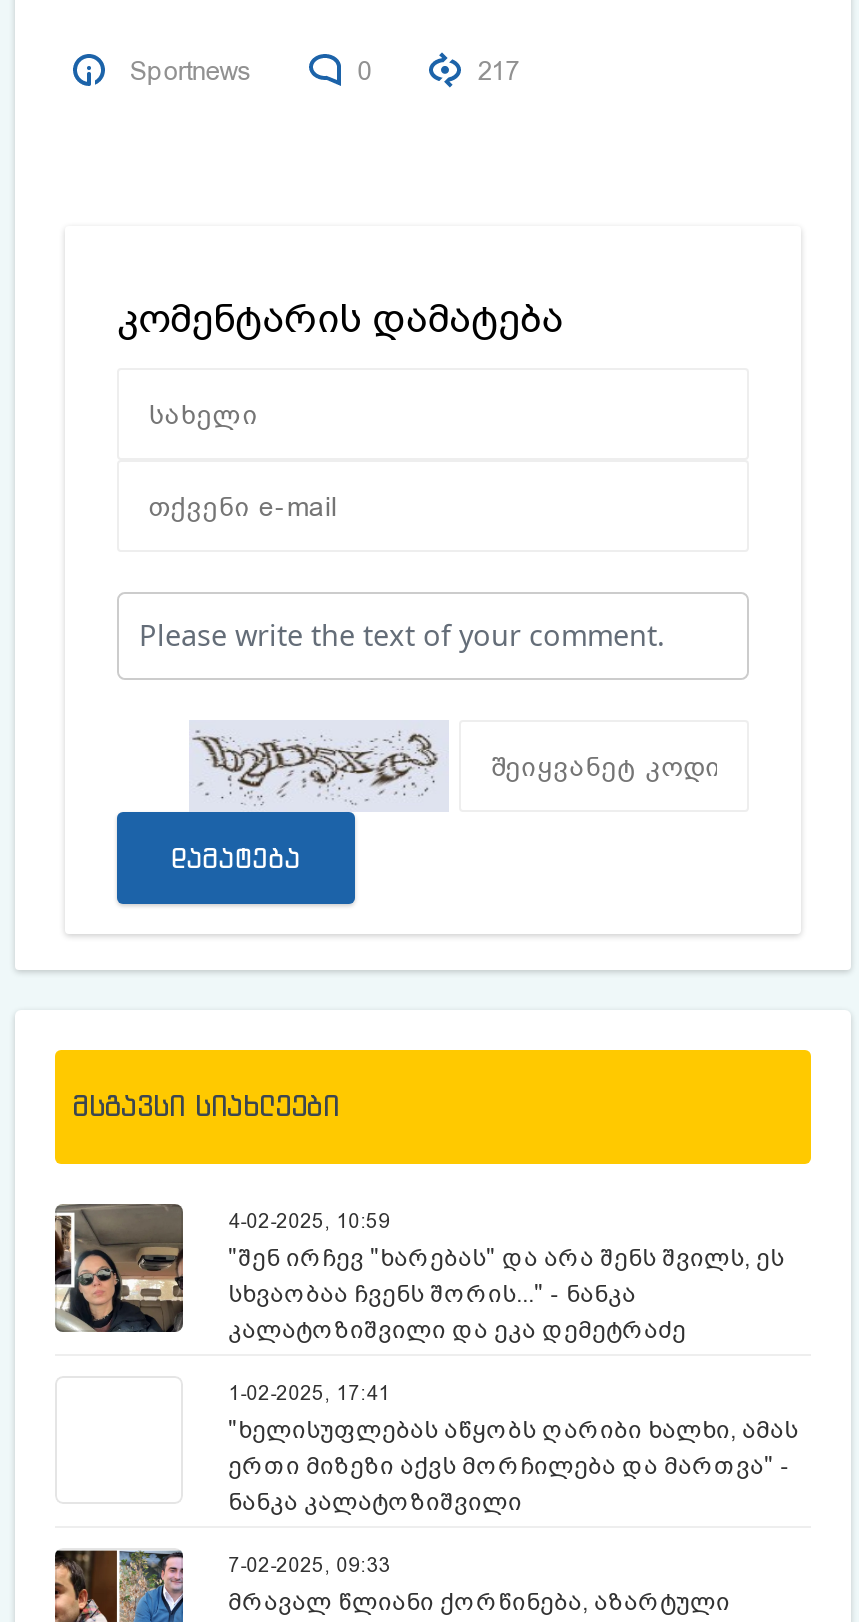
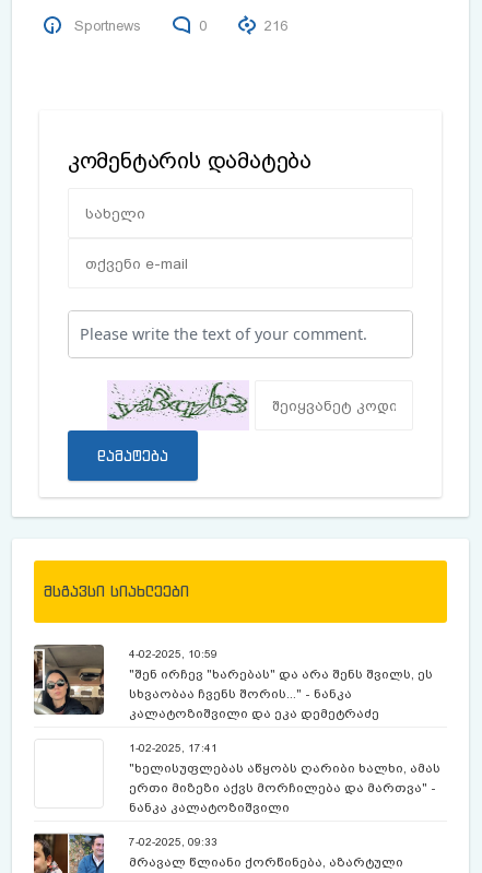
- 217
+ 216

- [image]
+ [image]
